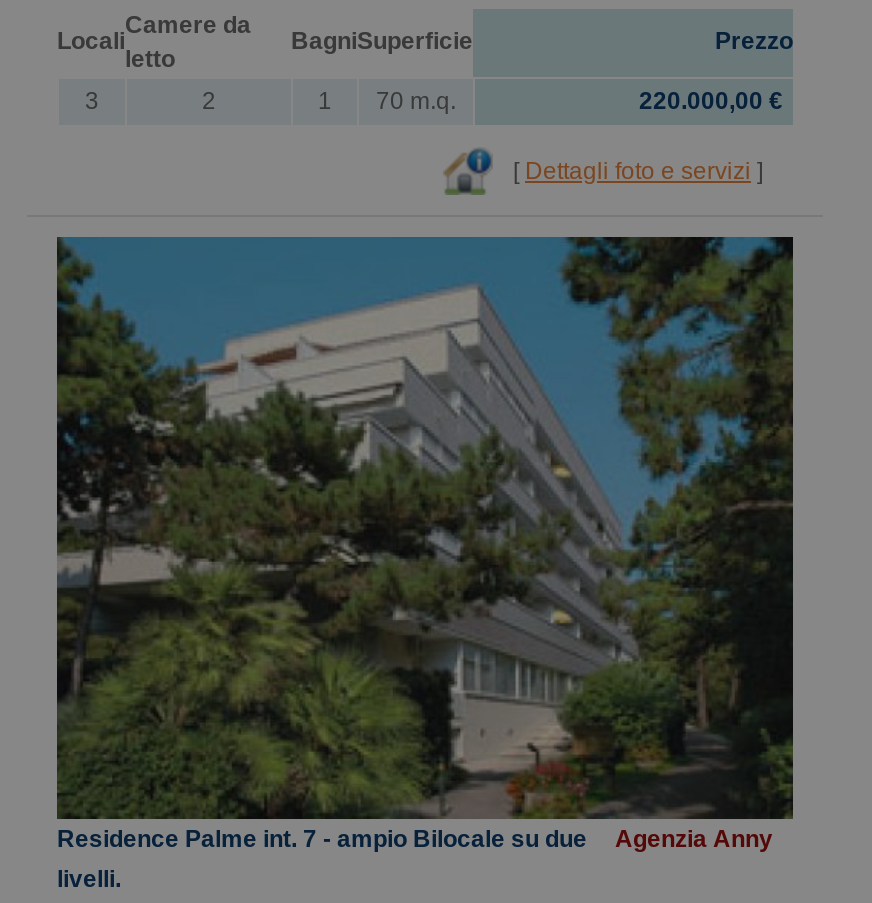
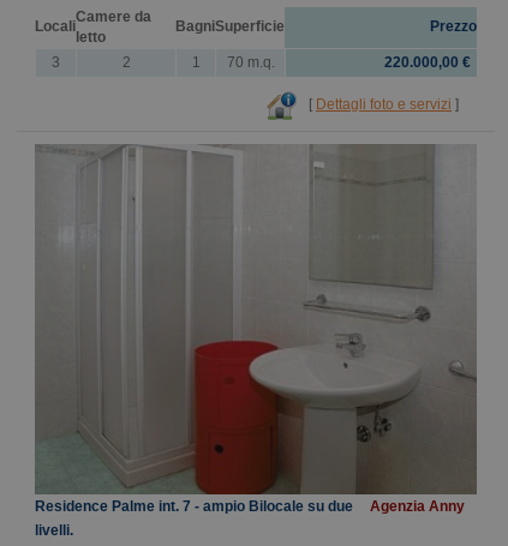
- [image]
+ [image]
